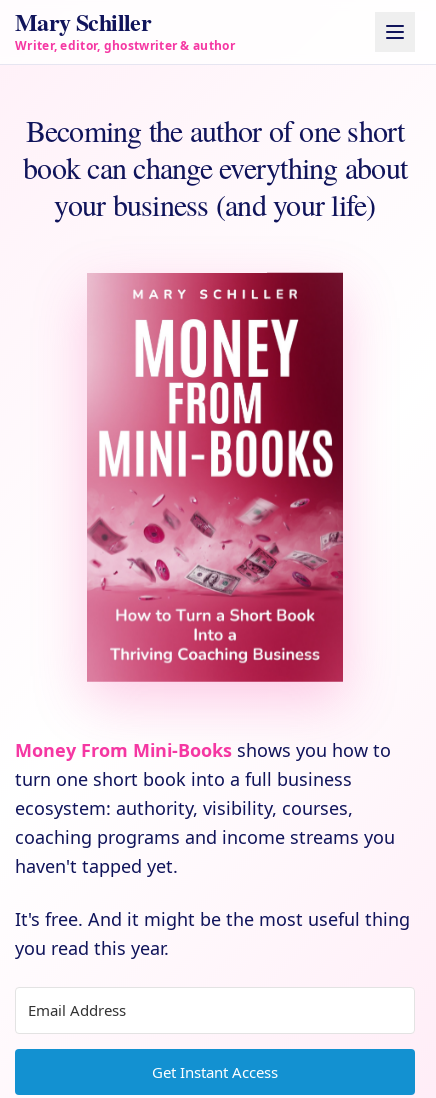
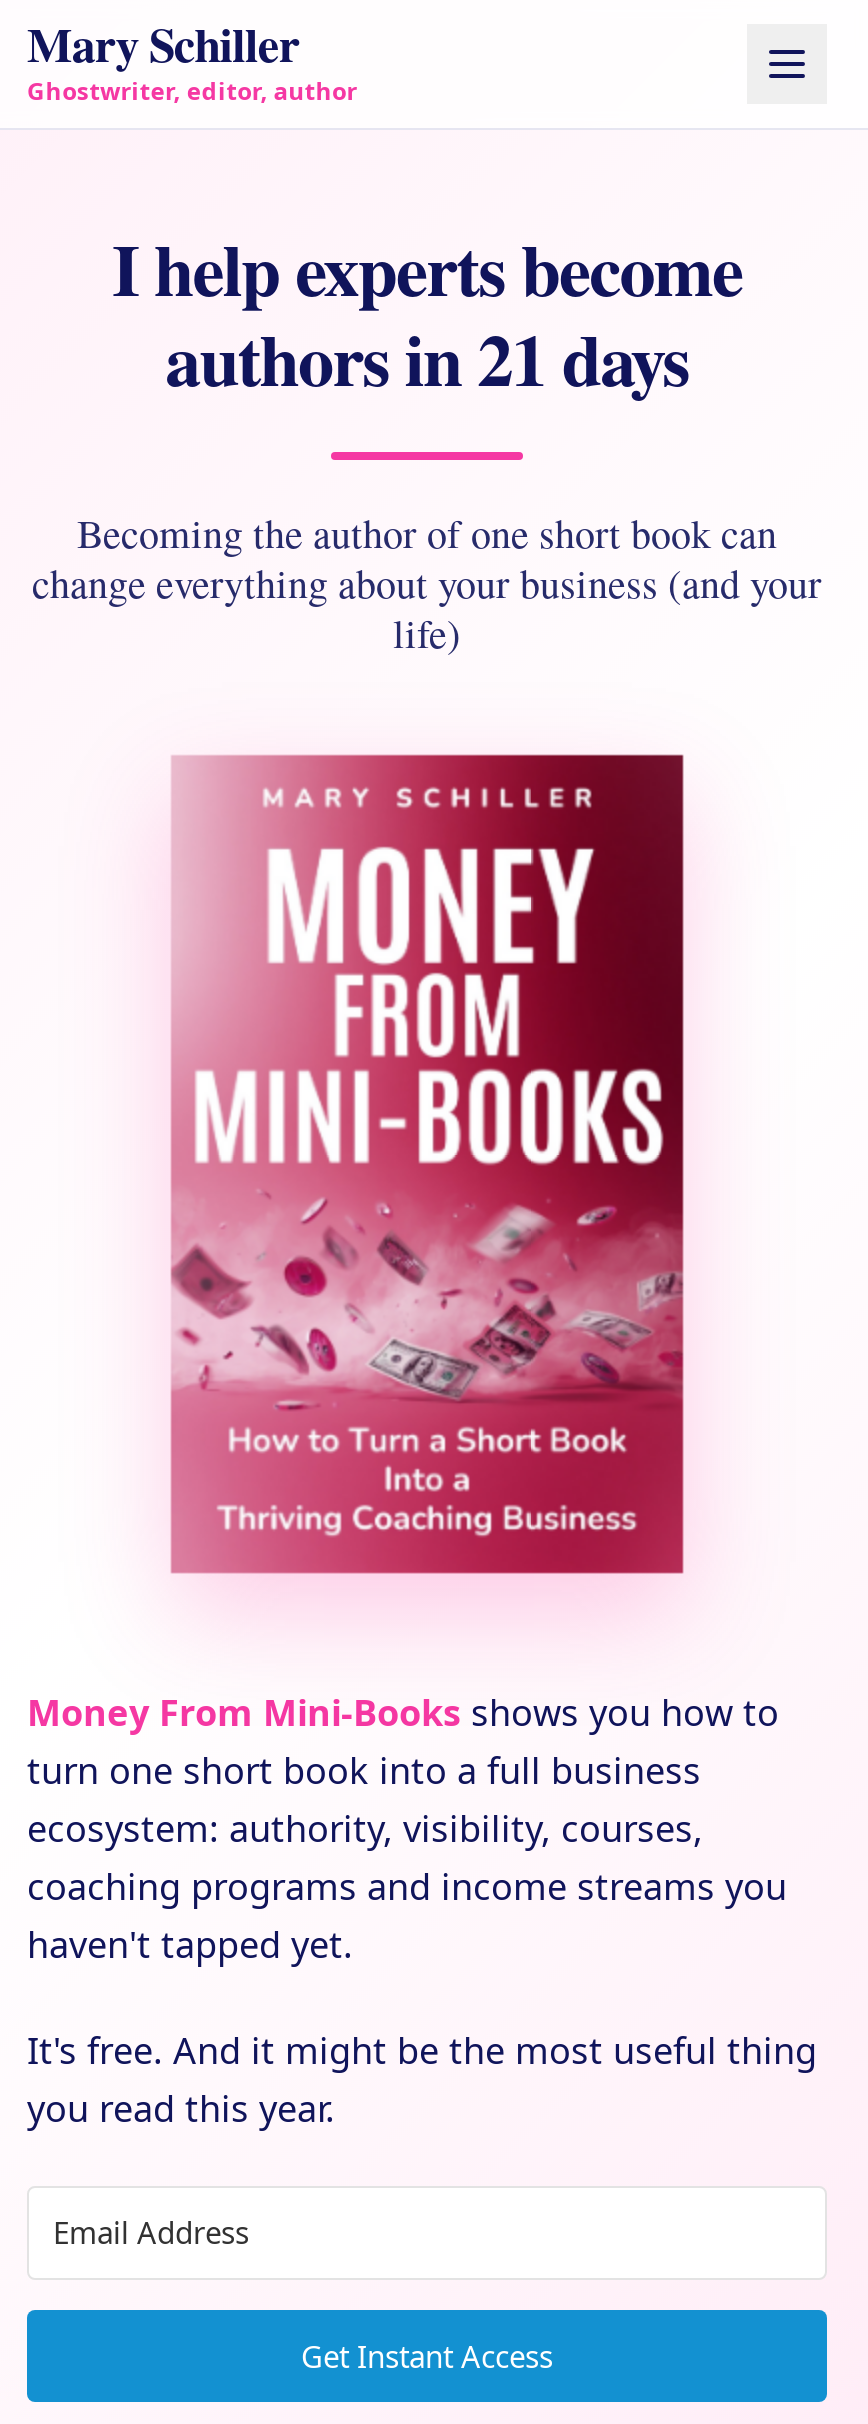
- Writer, editor, ghostwriter & author
- Becoming the author of one short
- book can change everything about
- your business (and your life)
+ Ghostwriter, editor, author
+ I help experts become
+ authors in 21 days
+ Becoming the author of one short book can
+ change everything about your business (and your
+ life)
